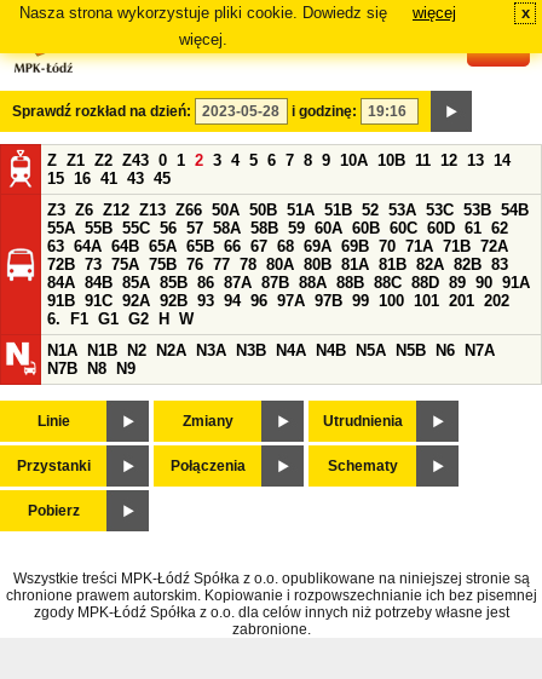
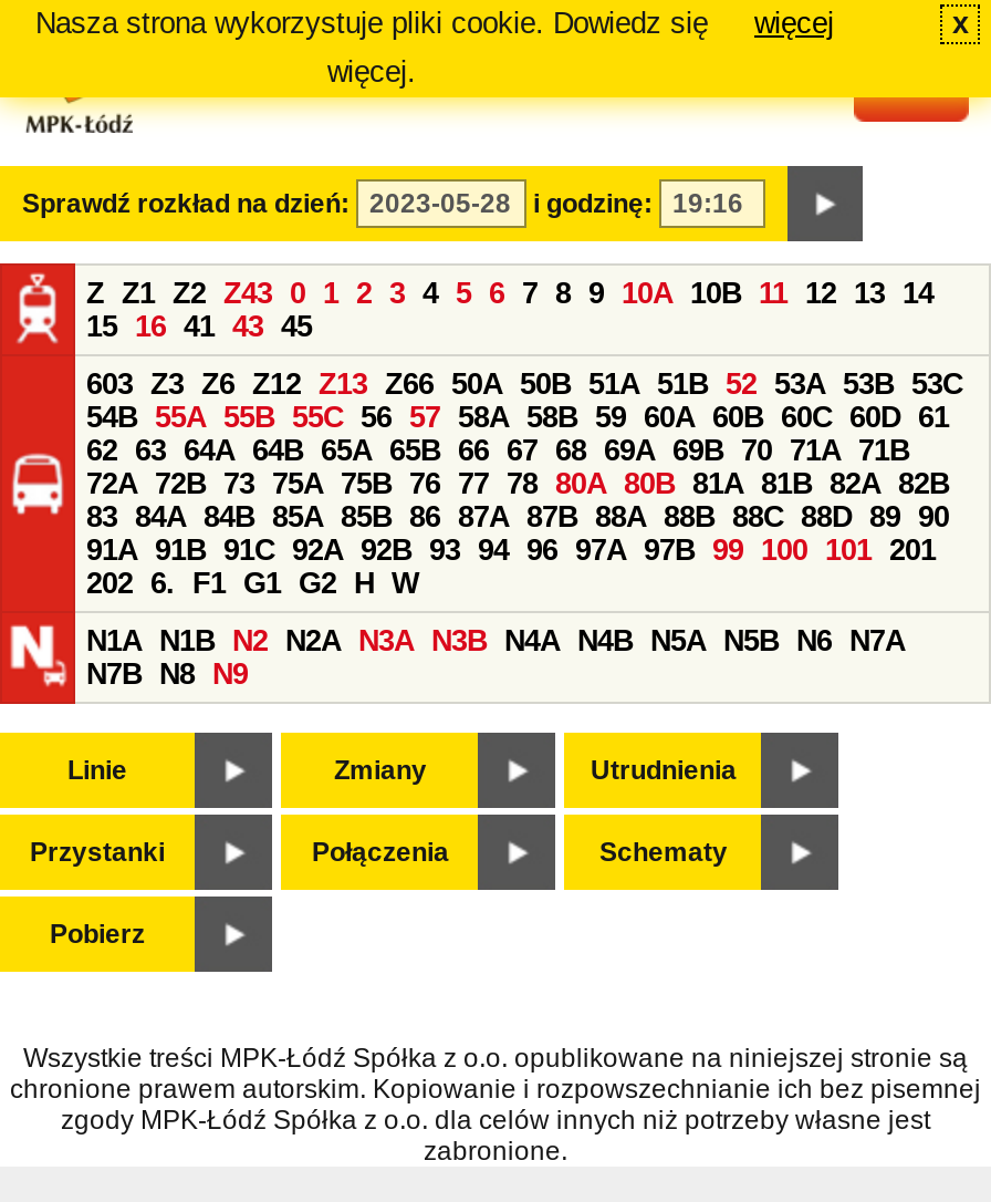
- Z3 Z6 Z12 Z13 Z66 50A 50B 51A 51B 52 53A 53C 53B 54B
- 55A 55B 55C 56 57 58A 58B 59 60A 60B 60C 60D 61 62
- 63 64A 64B 65A 65B 66 67 68 69A 69B 70 71A 71B 72A
- 72B 73 75A 75B 76 77 78 80A 80B 81A 81B 82A 82B 83
- 84A 84B 85A 85B 86 87A 87B 88A 88B 88C 88D 89 90 91A
- 91B 91C 92A 92B 93 94 96 97A 97B 99 100 101 201 202
- 6. F1 G1 G2 H W
+ 603 Z3 Z6 Z12 Z13 Z66 50A 50B 51A 51B 52 53A 53B 53C
+ 54B 55A 55B 55C 56 57 58A 58B 59 60A 60B 60C 60D 61
+ 62 63 64A 64B 65A 65B 66 67 68 69A 69B 70 71A 71B
+ 72A 72B 73 75A 75B 76 77 78 80A 80B 81A 81B 82A 82B
+ 83 84A 84B 85A 85B 86 87A 87B 88A 88B 88C 88D 89 90
+ 91A 91B 91C 92A 92B 93 94 96 97A 97B 99 100 101 201
+ 202 6. F1 G1 G2 H W
